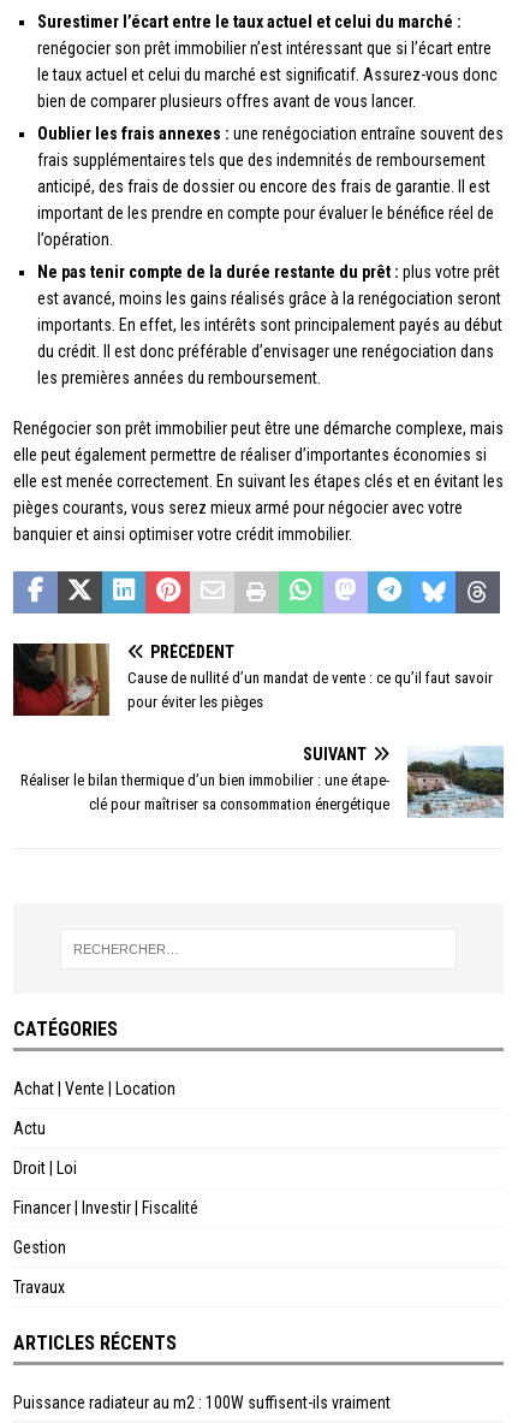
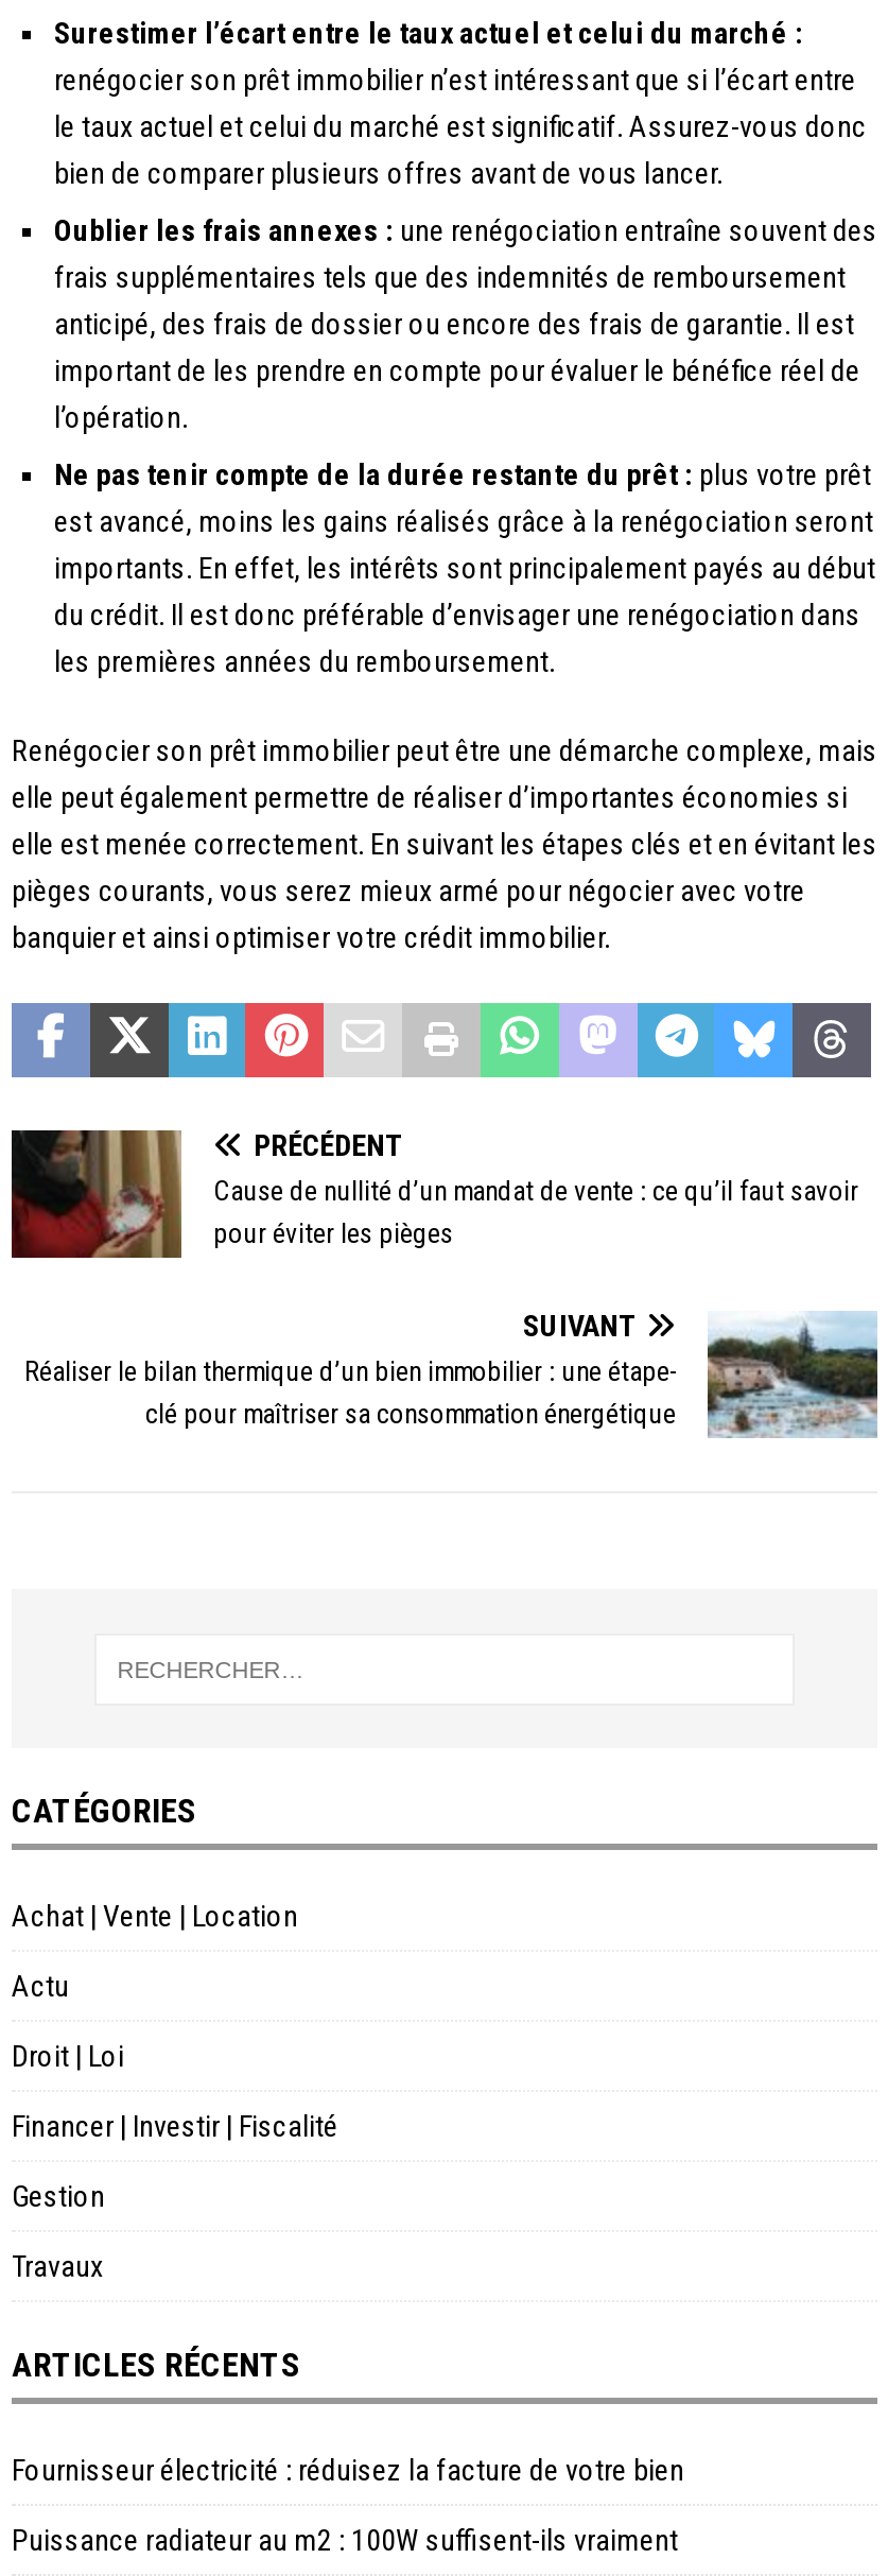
+ Fournisseur électricité : réduisez la facture de votre bien
